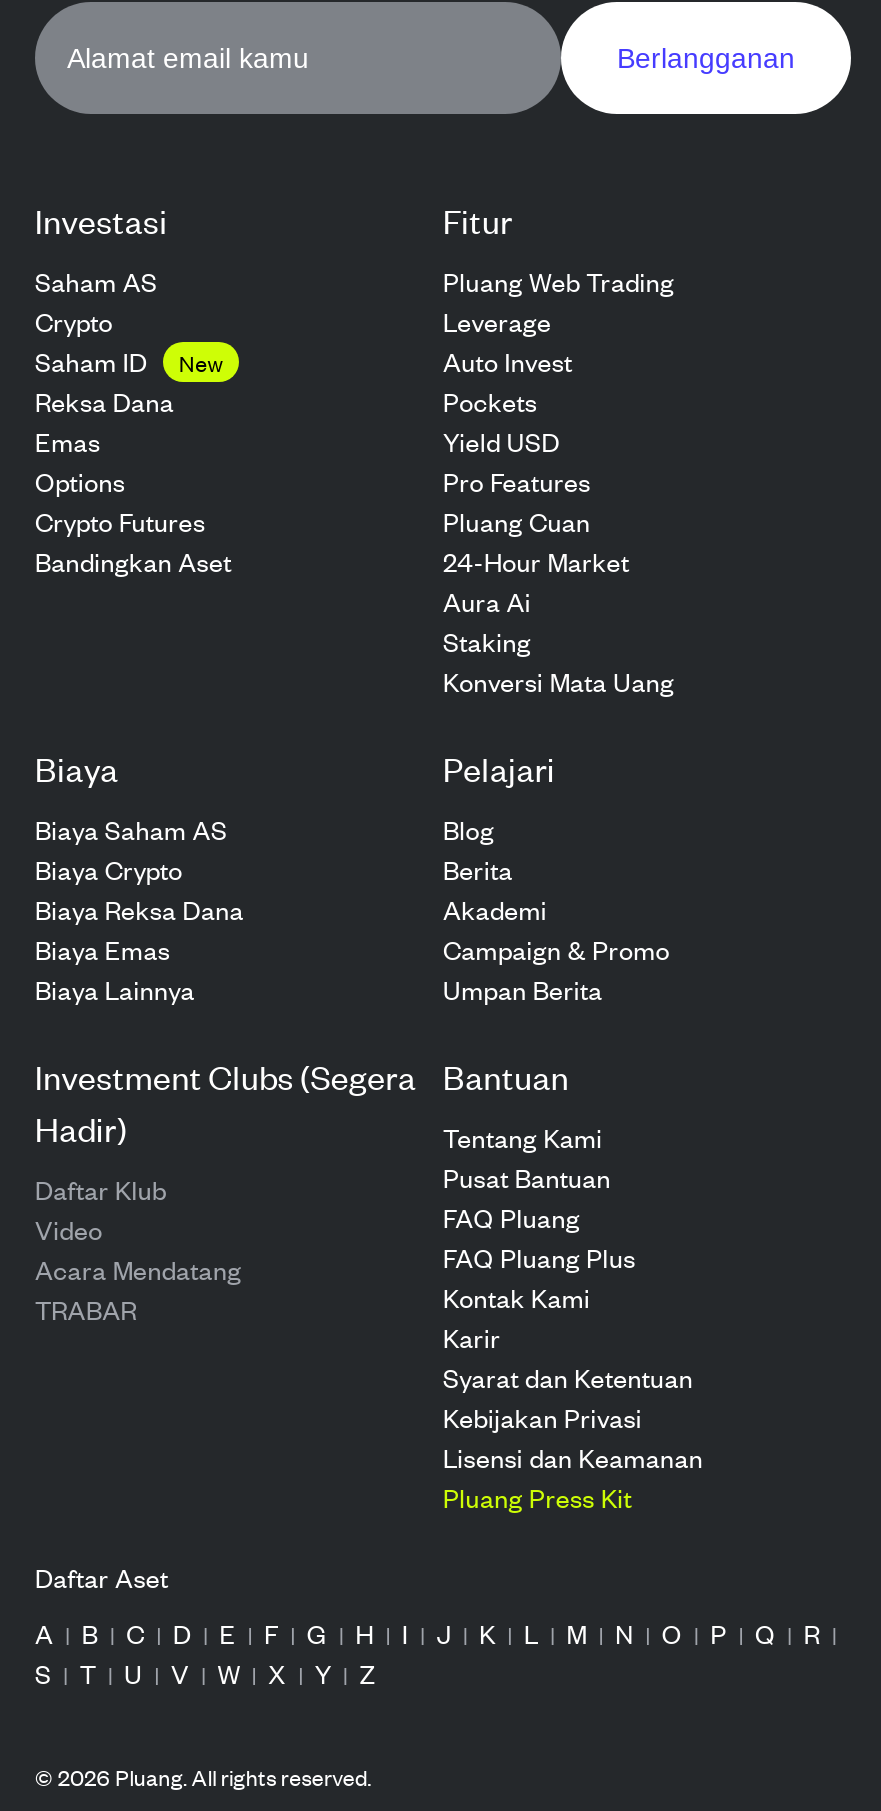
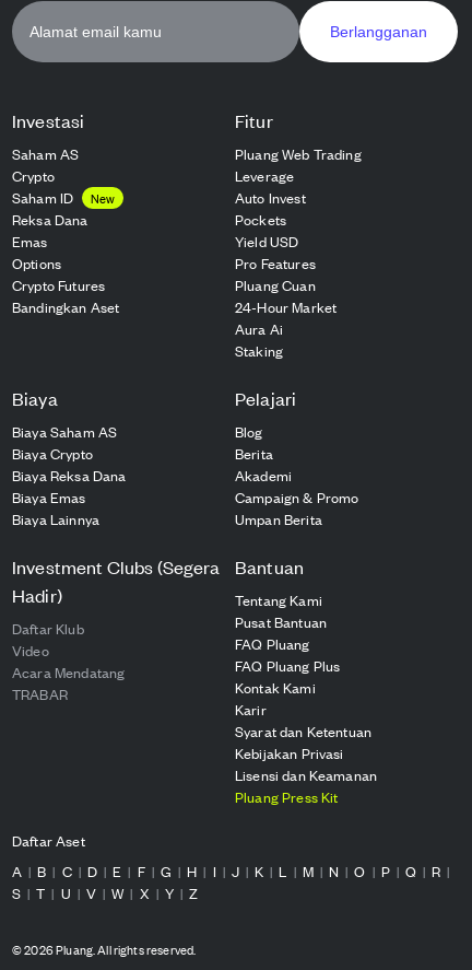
- Konversi Mata Uang
